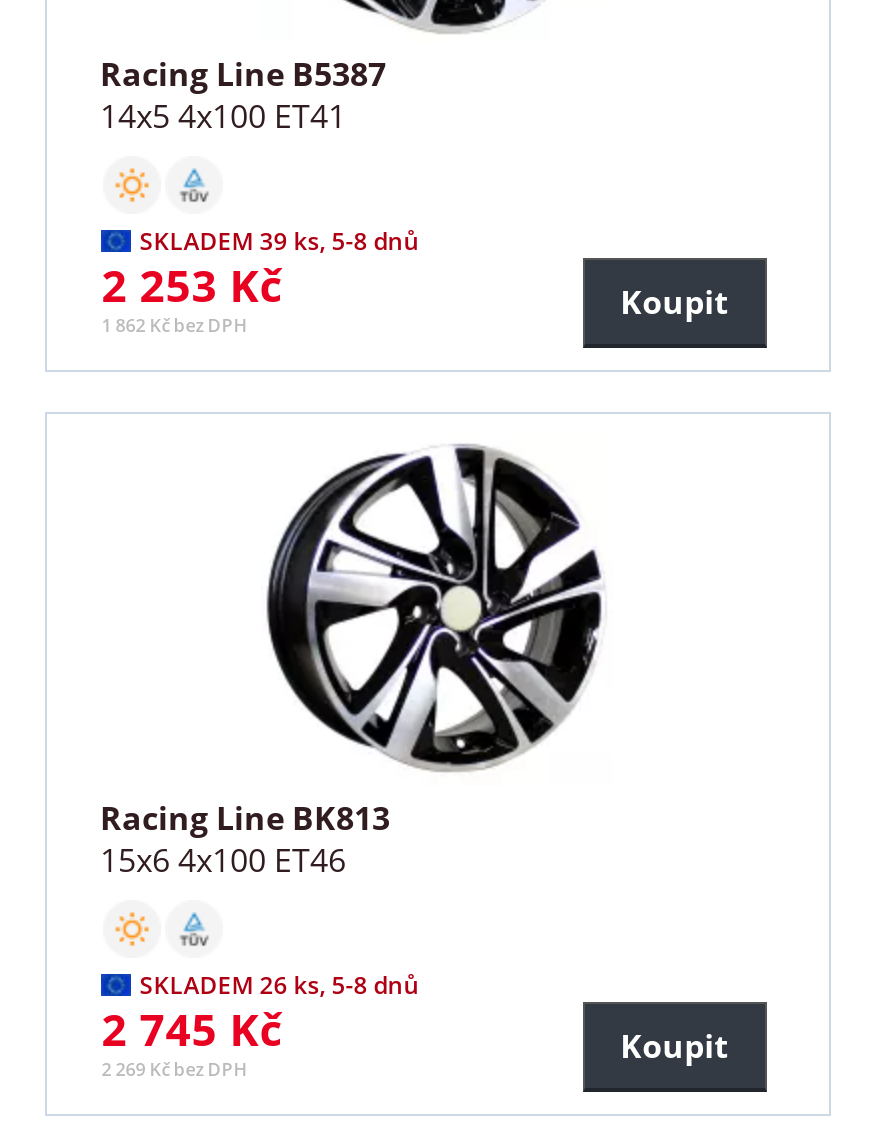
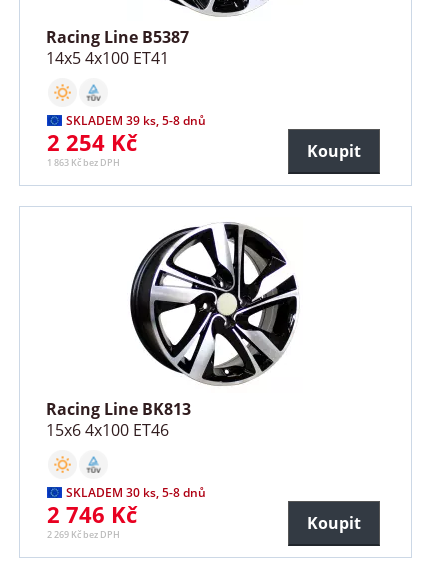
- 2 253 Kč
+ 2 254 Kč

- 1 862 Kč bez DPH
+ 1 863 Kč bez DPH

- SKLADEM 26 ks, 5-8 dnů
+ SKLADEM 30 ks, 5-8 dnů

- 2 745 Kč
+ 2 746 Kč
